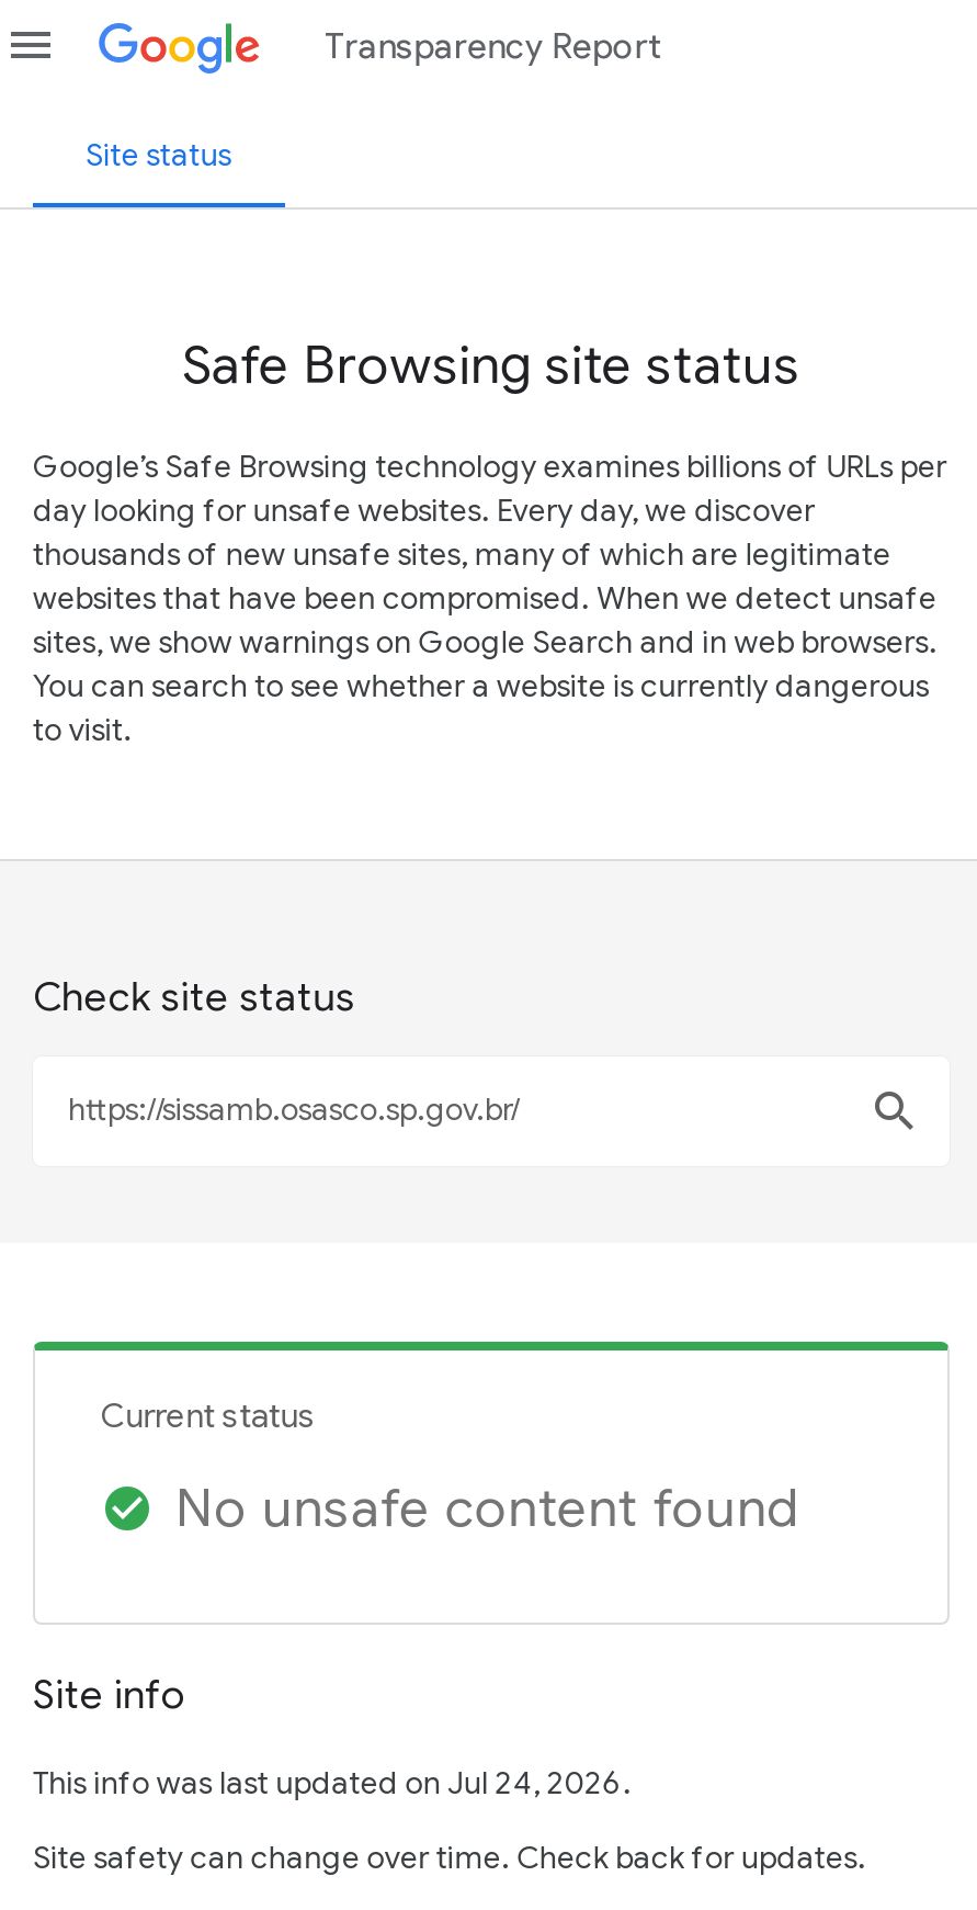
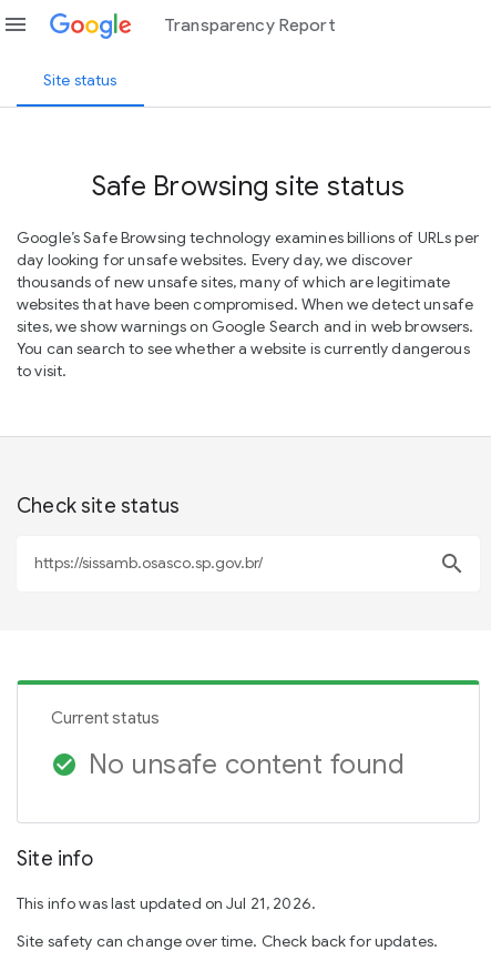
- This info was last updated on Jul 24, 2026.
+ This info was last updated on Jul 21, 2026.
